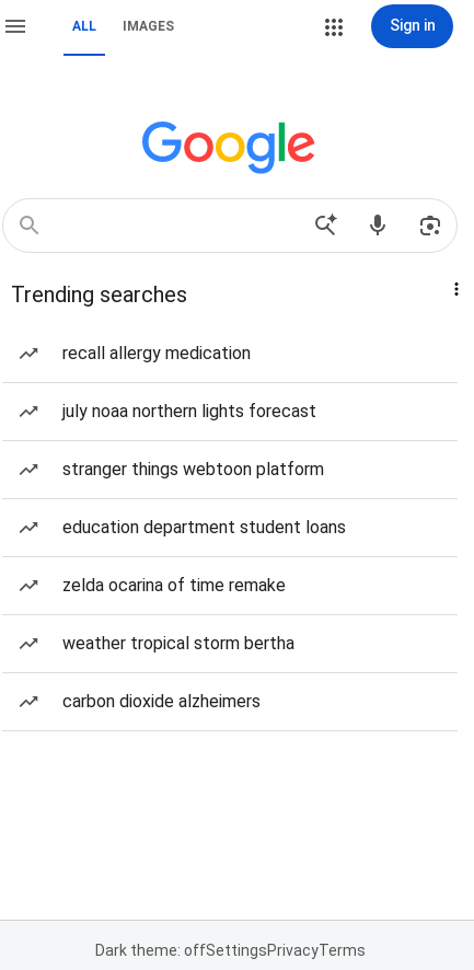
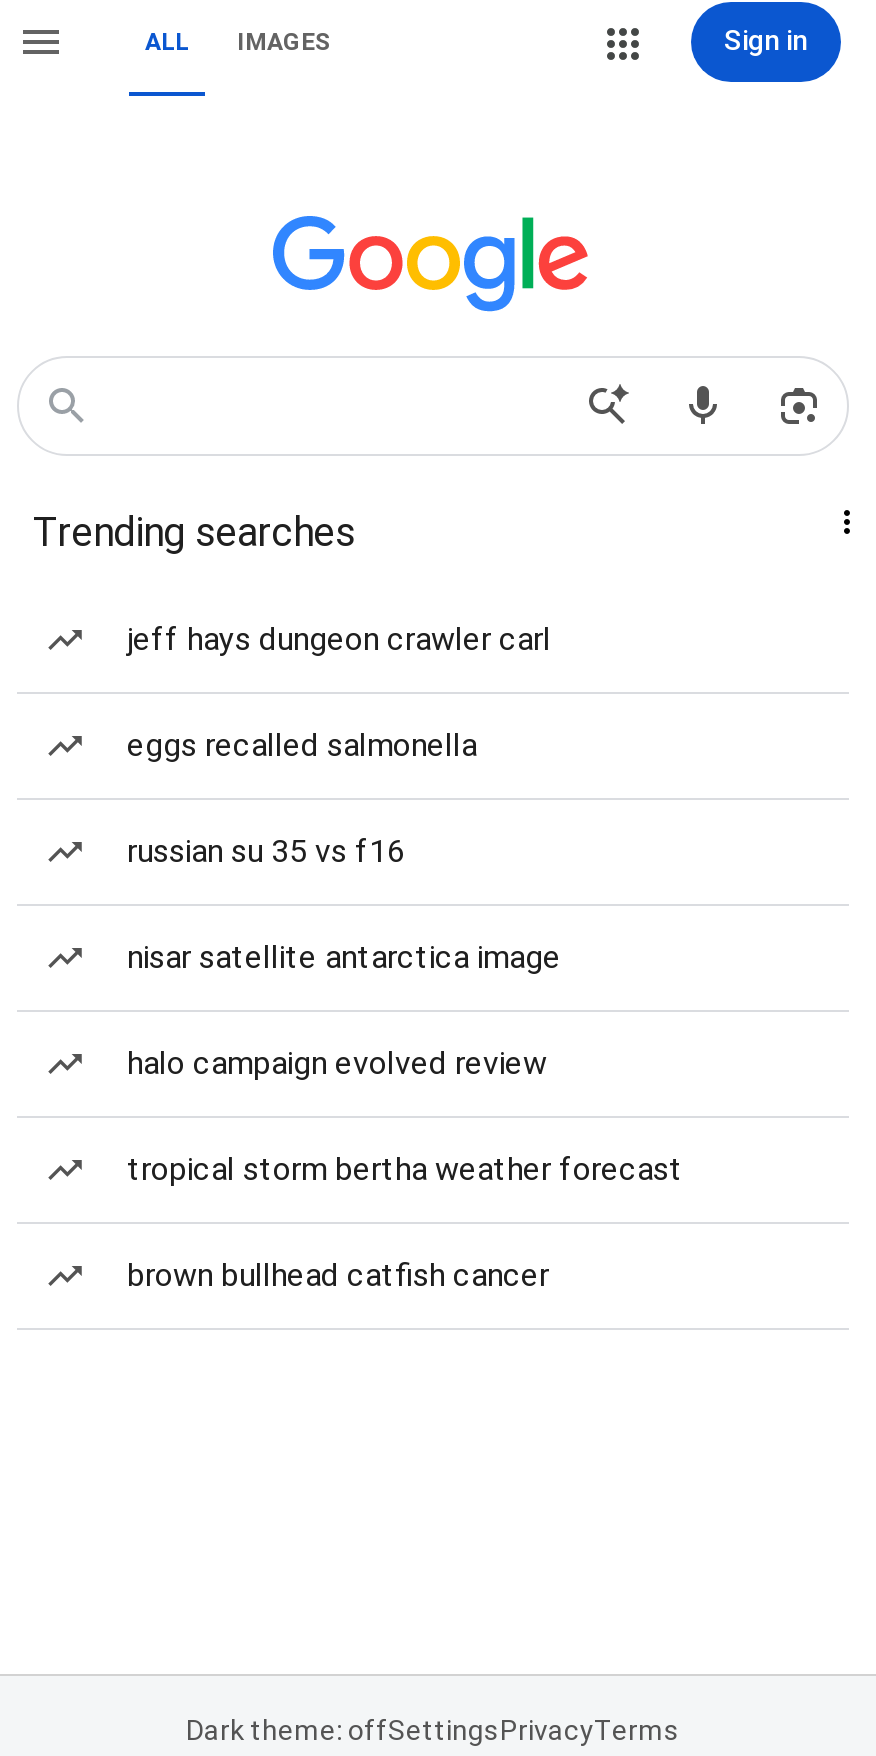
- recall allergy medication
+ jeff hays dungeon crawler carl

- july noaa northern lights forecast
+ eggs recalled salmonella

- stranger things webtoon platform
+ russian su 35 vs f16

- education department student loans
+ nisar satellite antarctica image

- zelda ocarina of time remake
+ halo campaign evolved review

- weather tropical storm bertha
+ tropical storm bertha weather forecast

- carbon dioxide alzheimers
+ brown bullhead catfish cancer
